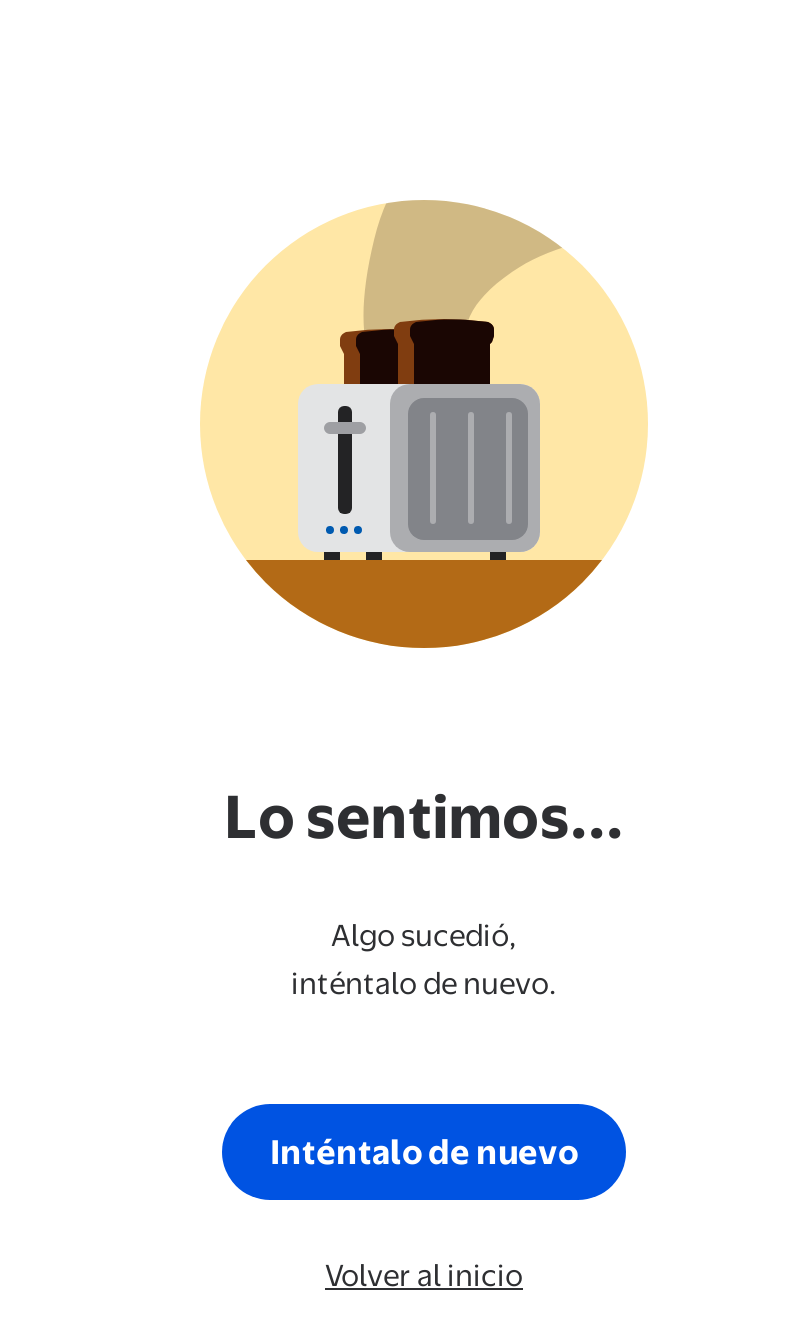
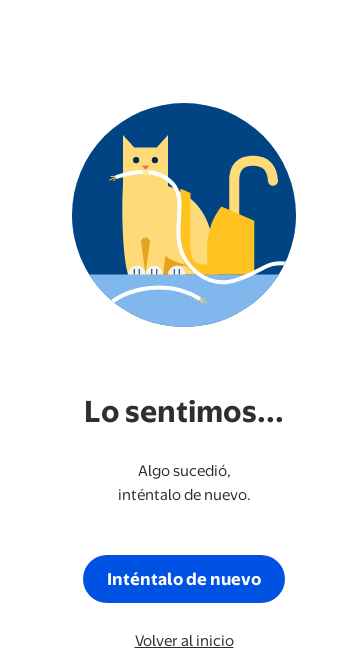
- [image]
+ [image]
